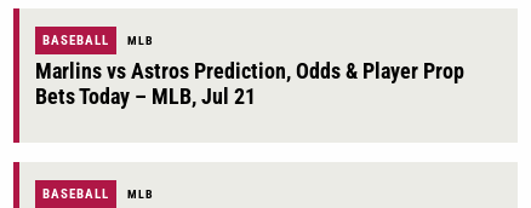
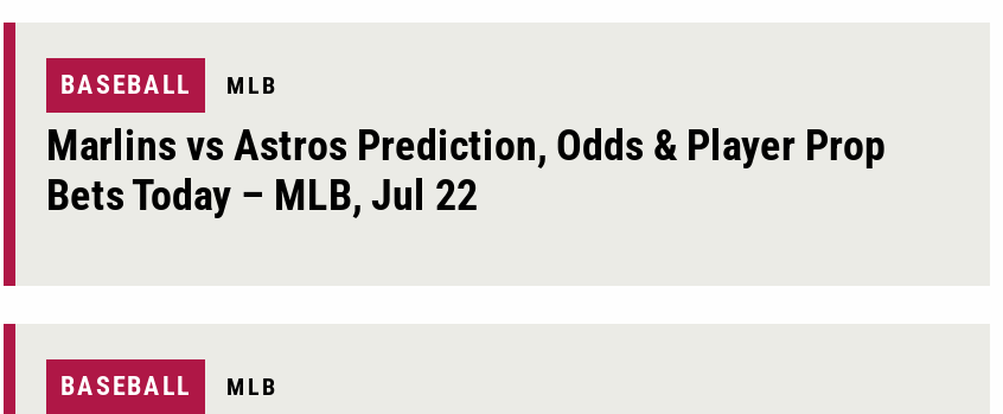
- Bets Today – MLB, Jul 21
+ Bets Today – MLB, Jul 22
